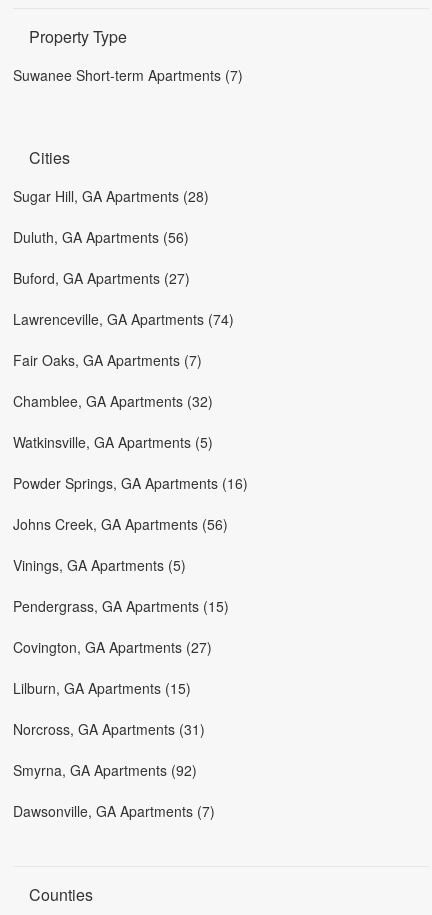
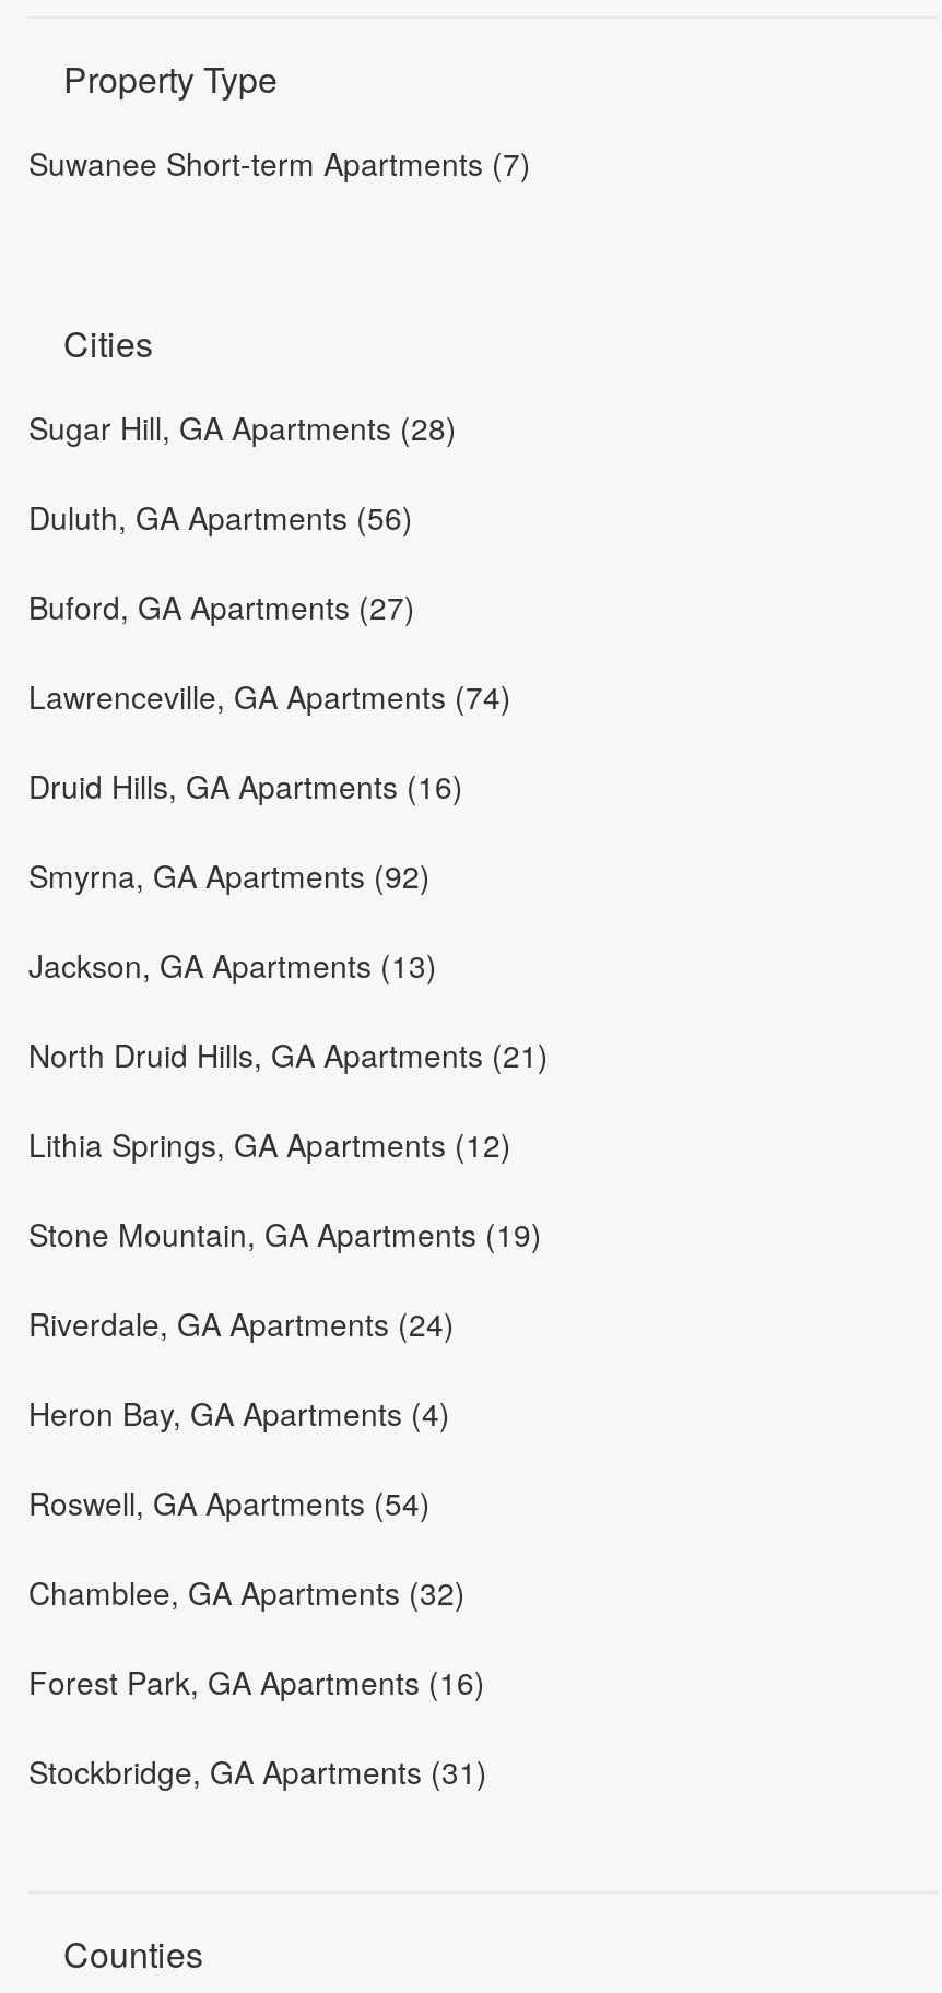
- Fair Oaks, GA Apartments (7)
+ Druid Hills, GA Apartments (16)
+ Jackson, GA Apartments (13)
+ North Druid Hills, GA Apartments (21)
+ Lithia Springs, GA Apartments (12)
+ Stone Mountain, GA Apartments (19)
+ Riverdale, GA Apartments (24)
+ Heron Bay, GA Apartments (4)
+ Roswell, GA Apartments (54)

moved down: Chamblee, GA Apartments (32)

- Watkinsville, GA Apartments (5)
- Powder Springs, GA Apartments (16)
- Johns Creek, GA Apartments (56)
- Vinings, GA Apartments (5)
- Pendergrass, GA Apartments (15)
- Covington, GA Apartments (27)
- Lilburn, GA Apartments (15)
- Norcross, GA Apartments (31)
- Dawsonville, GA Apartments (7)
+ Forest Park, GA Apartments (16)
+ Stockbridge, GA Apartments (31)

moved up: Smyrna, GA Apartments (92)
